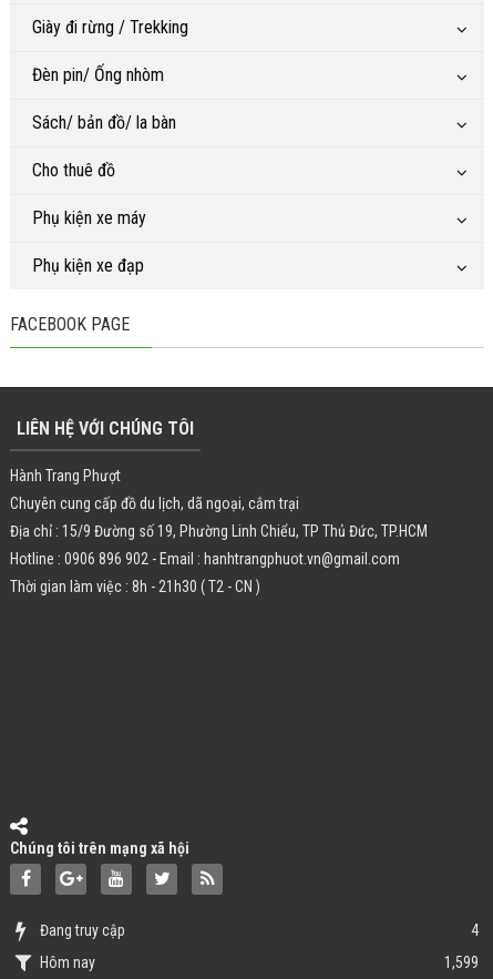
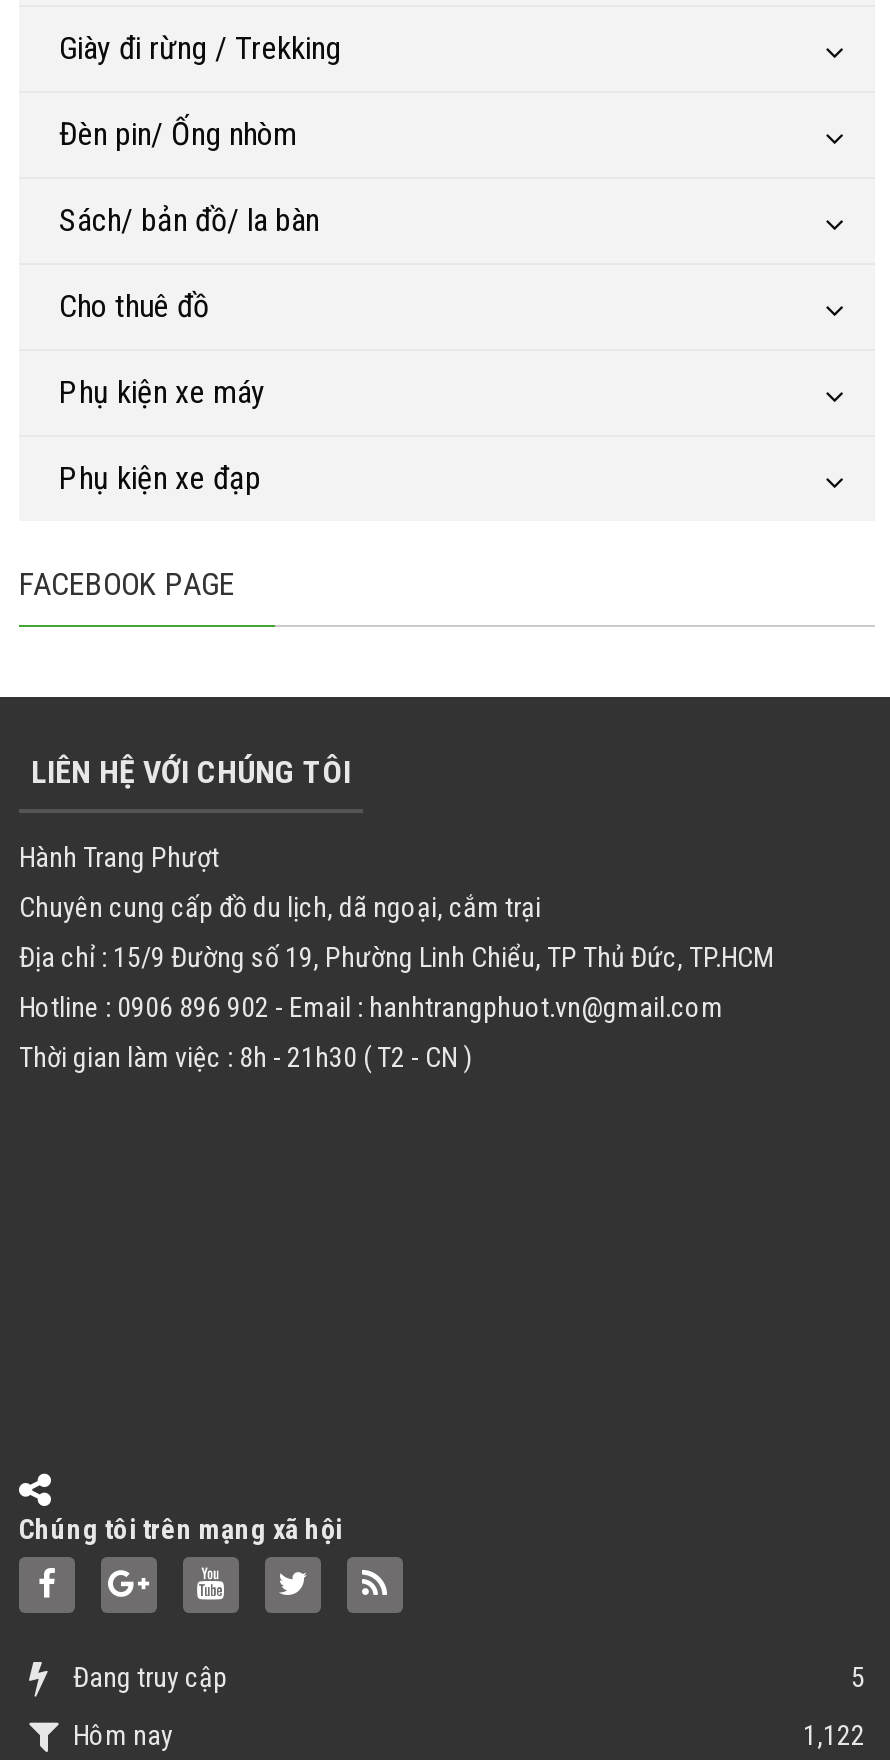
- 4
+ 5

- 1,599
+ 1,122
